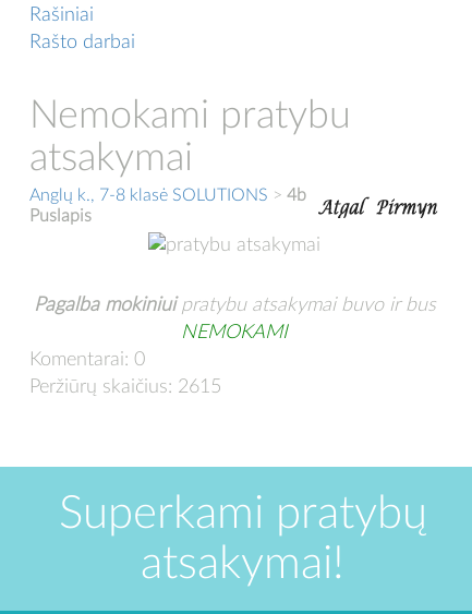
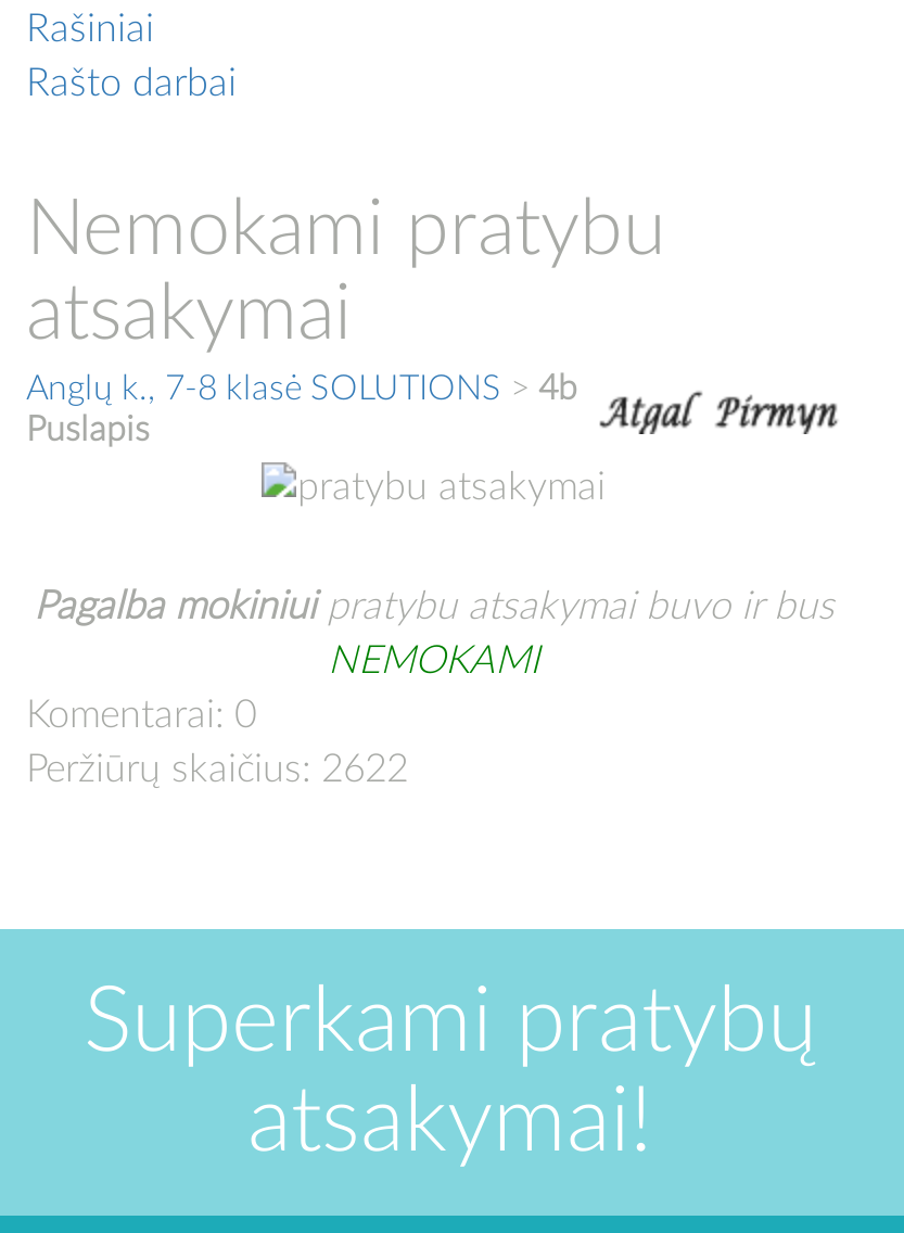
- Peržiūrų skaičius: 2615
+ Peržiūrų skaičius: 2622
